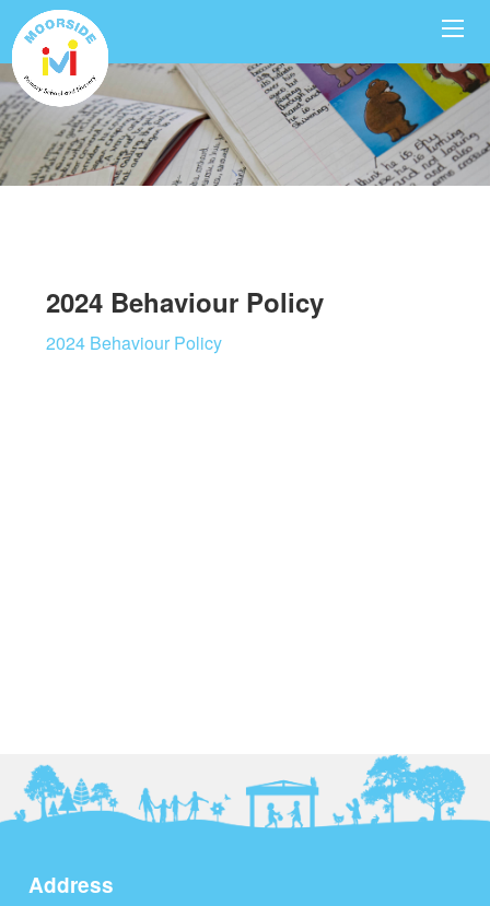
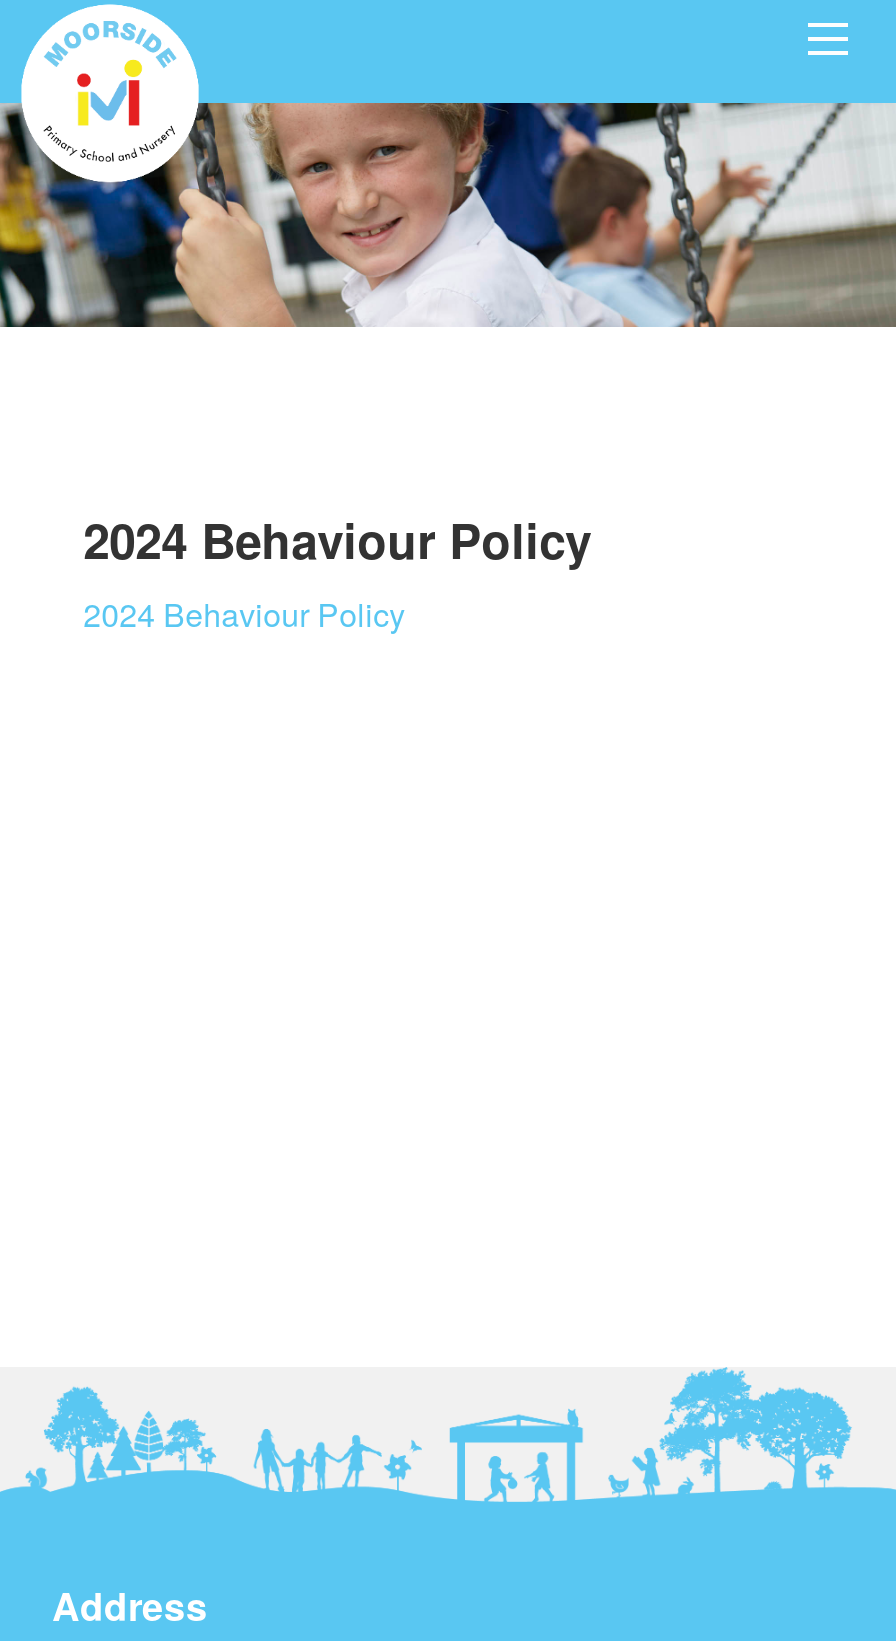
- [image]
+ [image]
